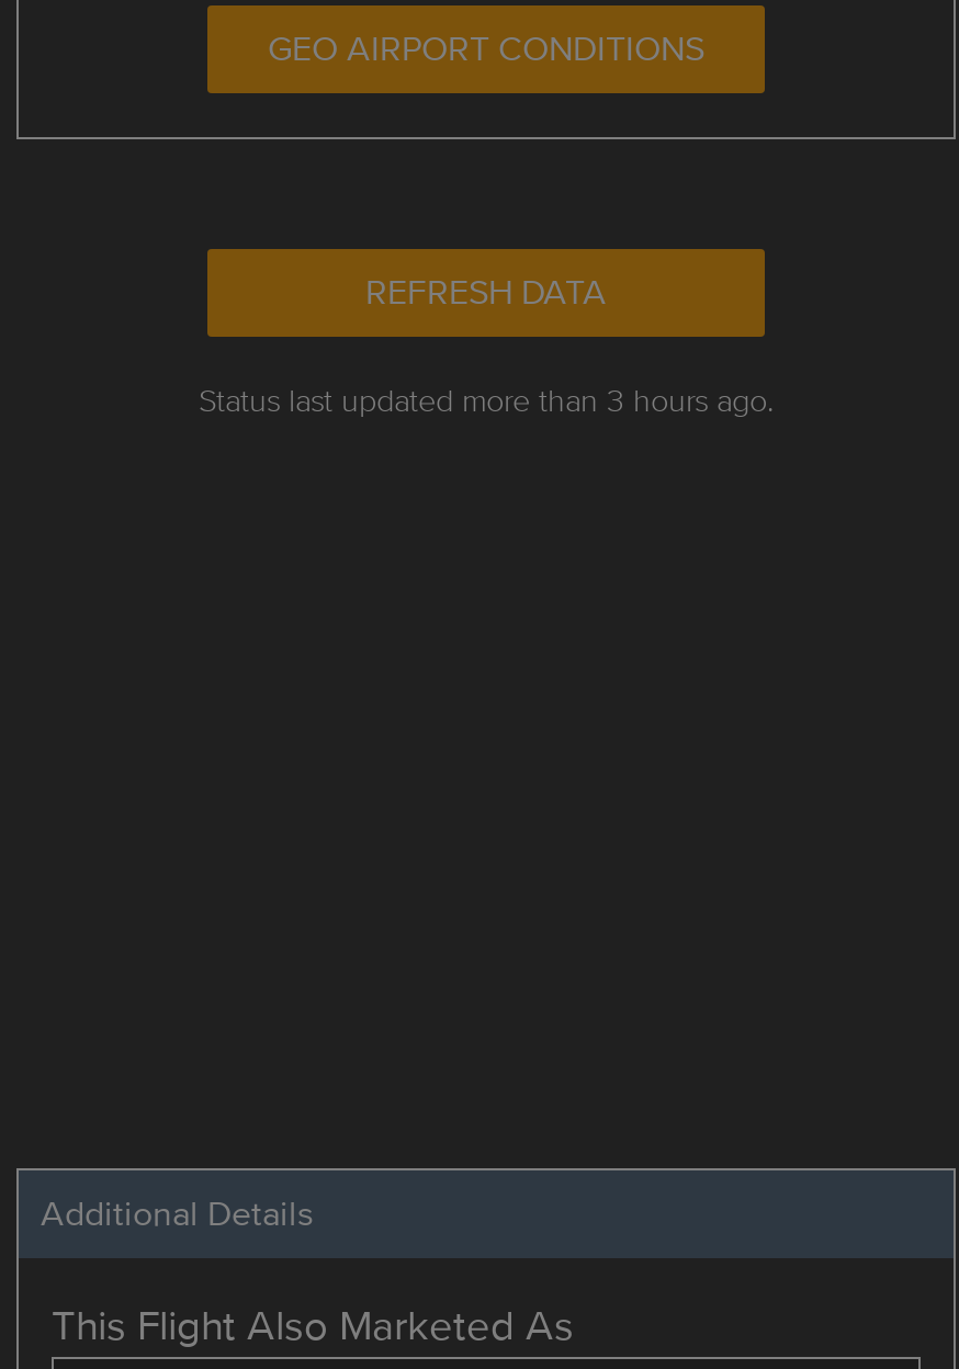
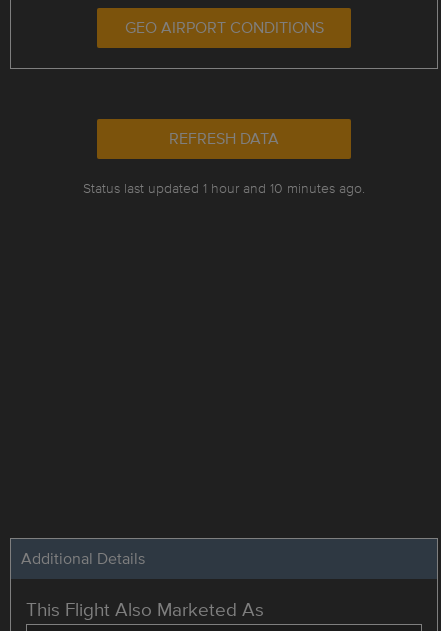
- Status last updated more than 3 hours ago.
+ Status last updated 1 hour and 10 minutes ago.
